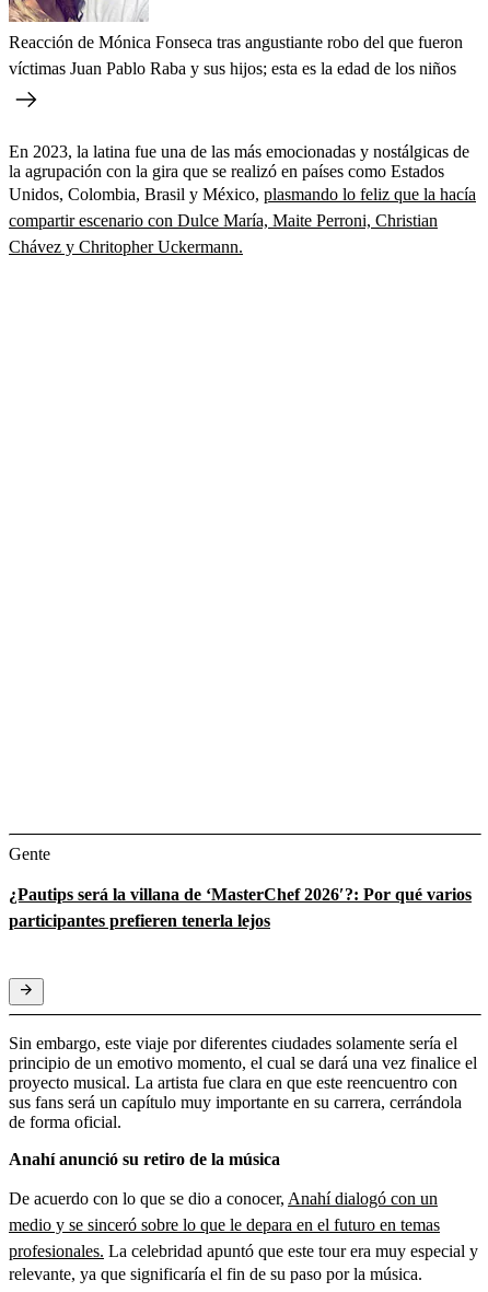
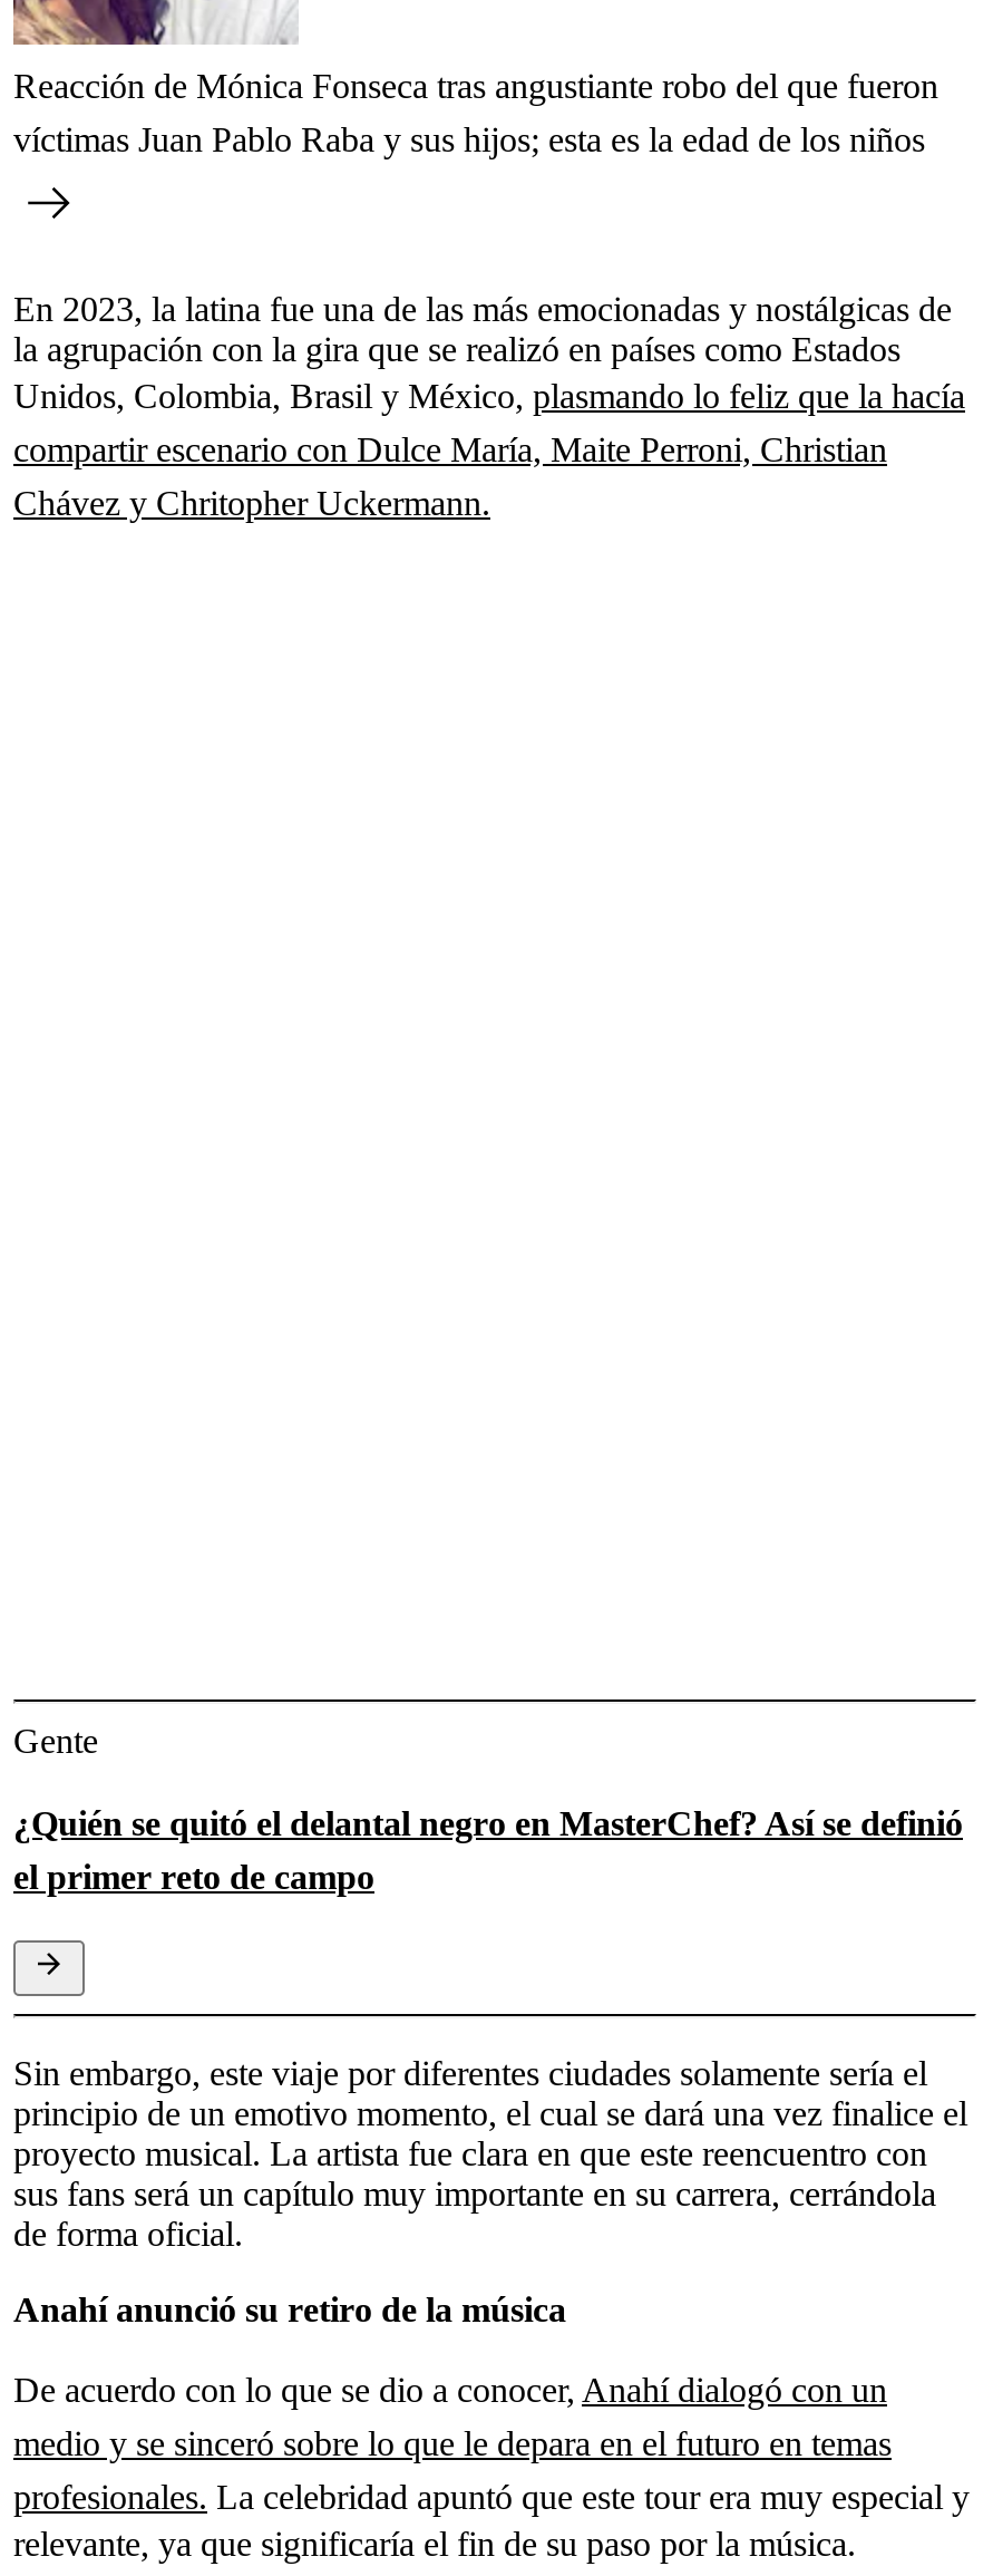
- ¿Pautips será la villana de ‘MasterChef 2026′?: Por qué varios
- participantes prefieren tenerla lejos
+ ¿Quién se quitó el delantal negro en MasterChef? Así se definió
+ el primer reto de campo
